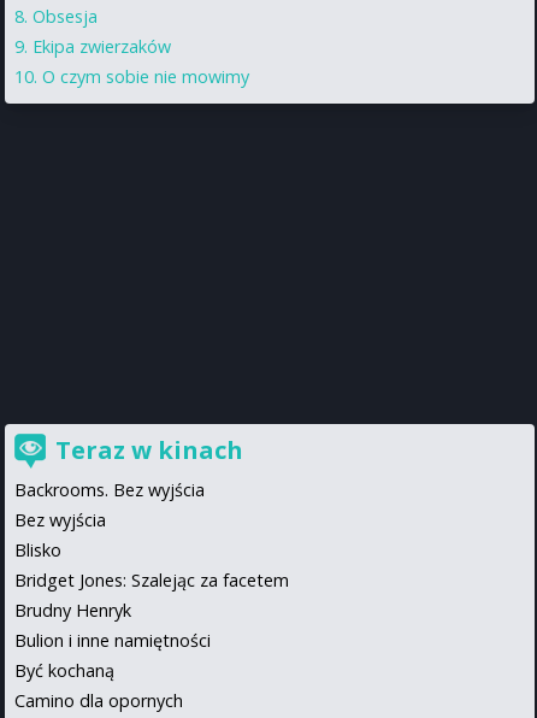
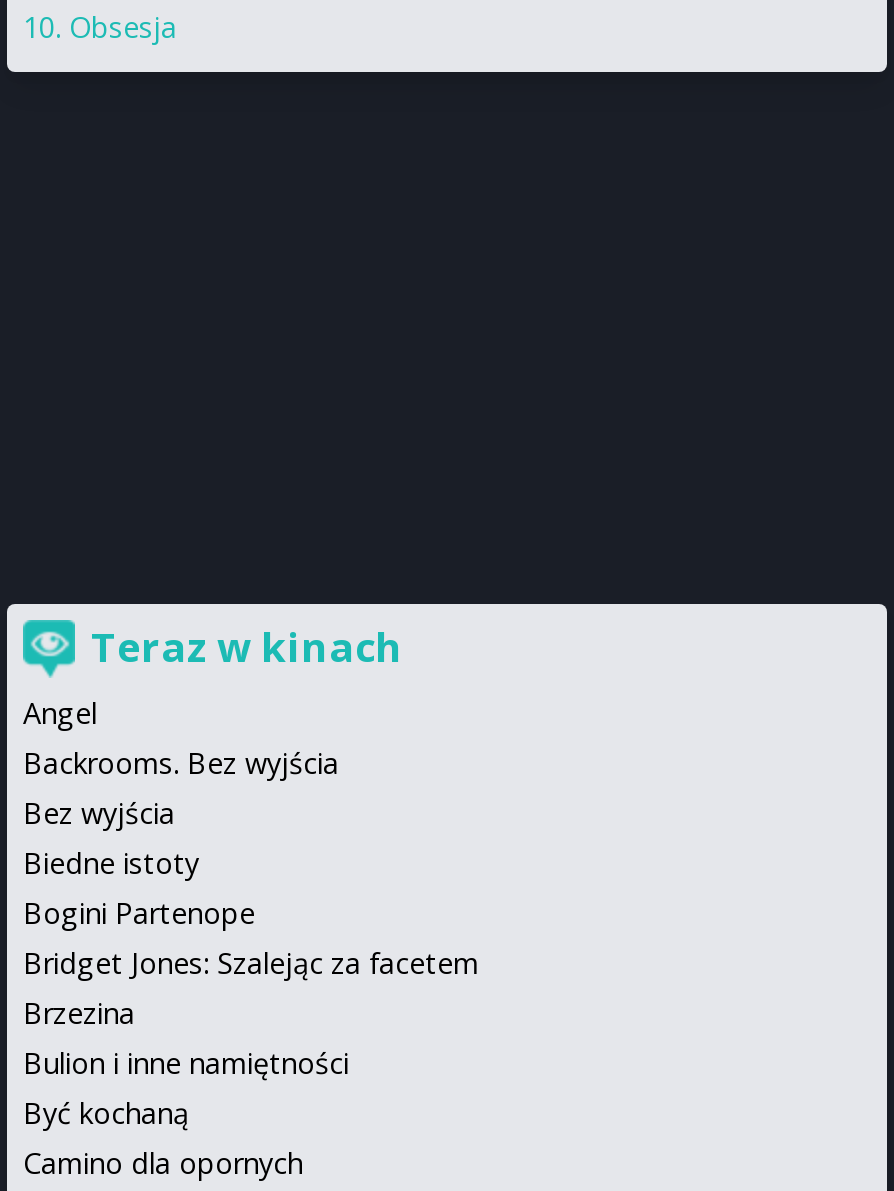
- Ekipa zwierzaków
- O czym sobie nie mowimy

moved up: Teraz w kinach

+ Angel

moved up: Backrooms. Bez wyjścia | Bez wyjścia

- Blisko
+ Biedne istoty
+ Bogini Partenope

- Brudny Henryk
+ Brzezina
